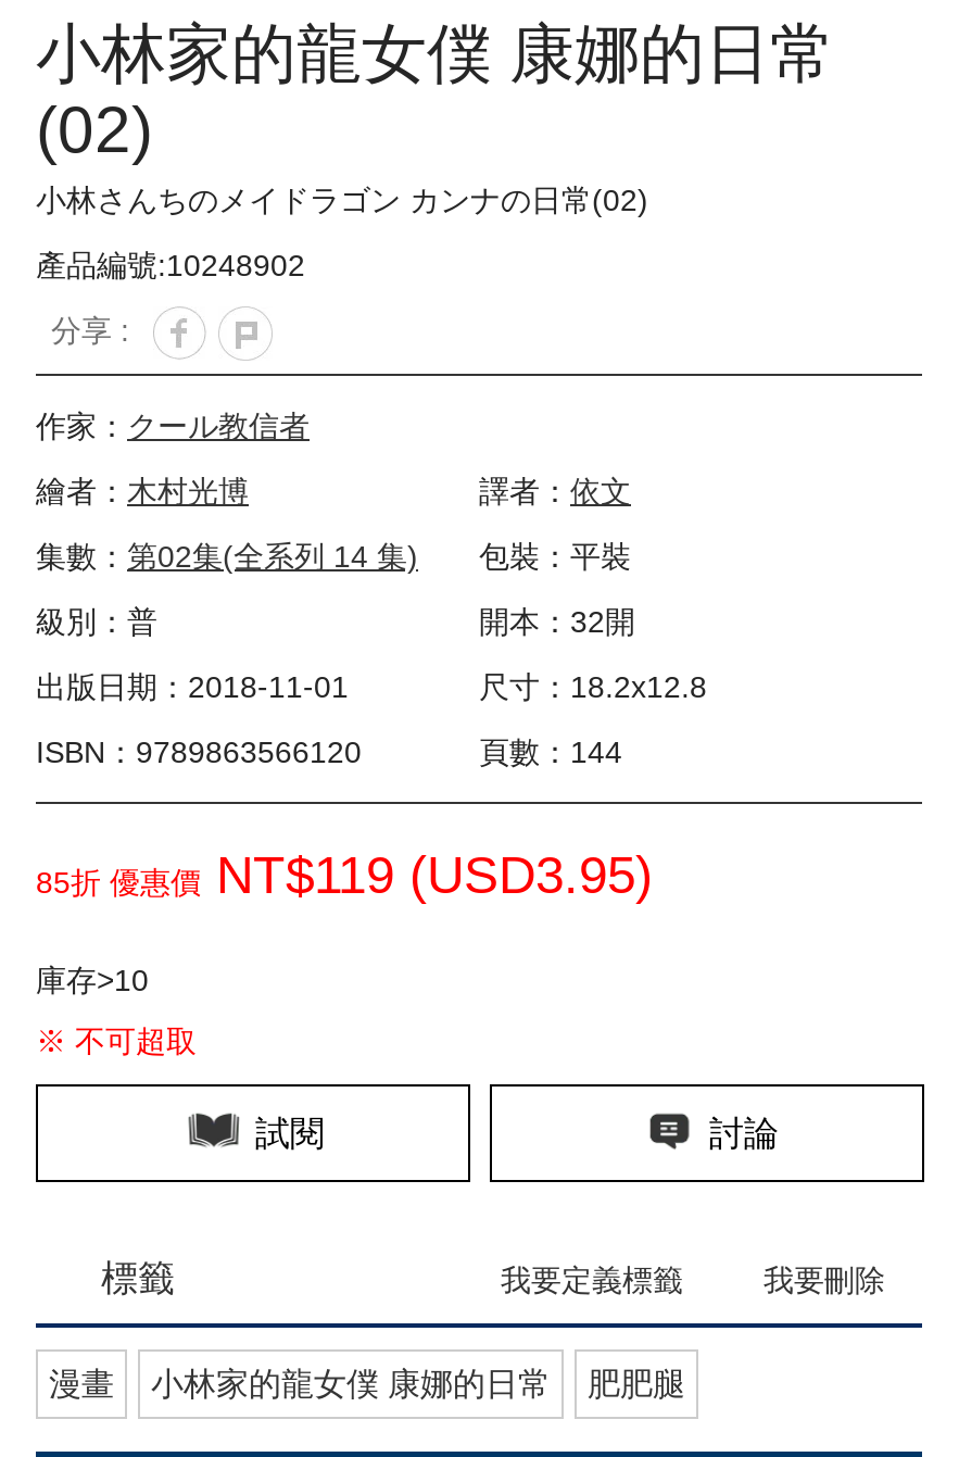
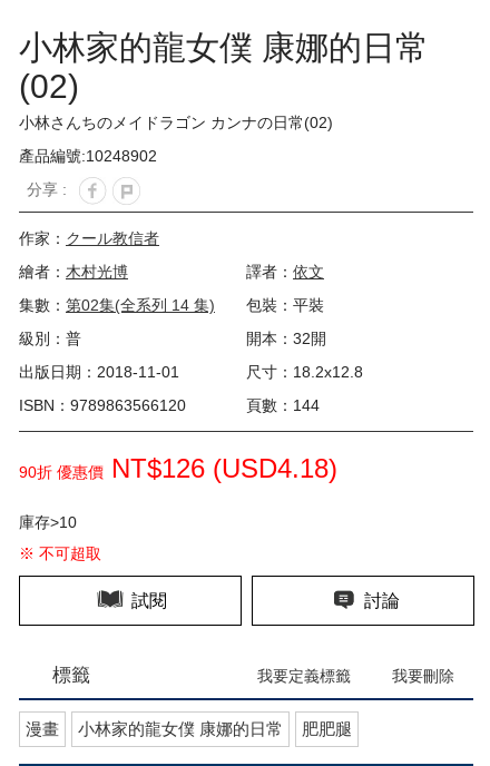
- 85折 優惠價NT$119 (USD3.95)
+ 90折 優惠價NT$126 (USD4.18)
